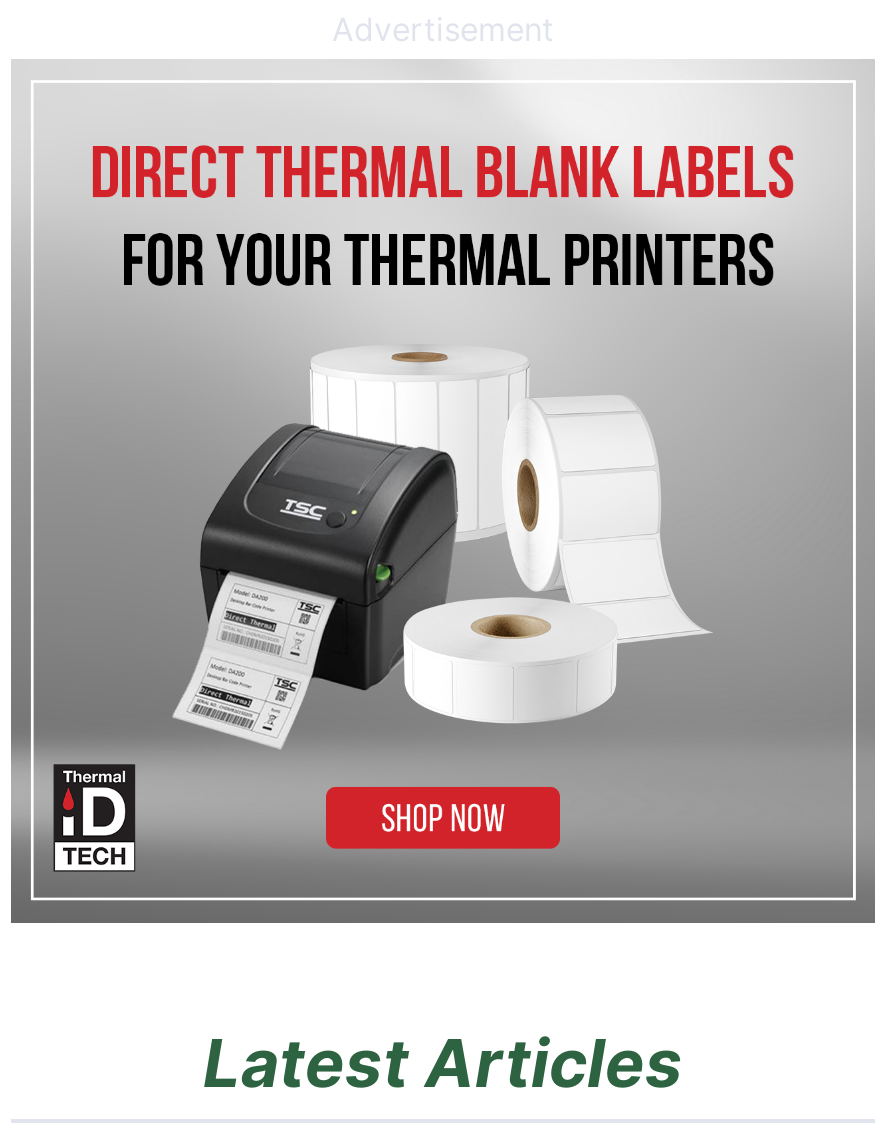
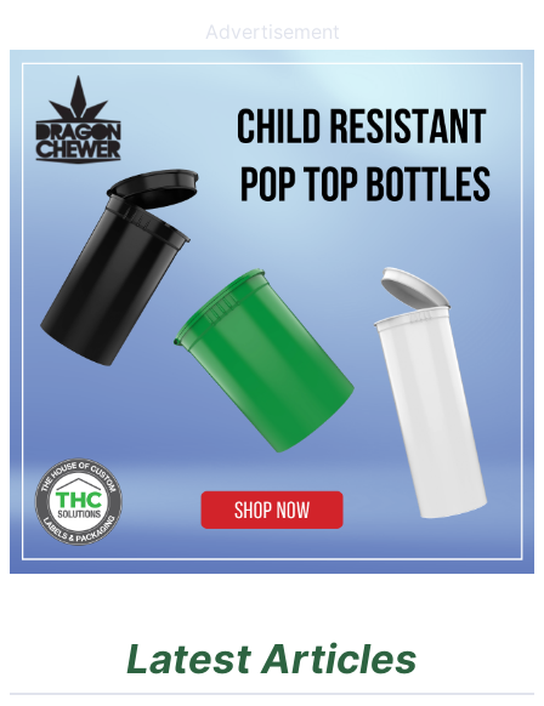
- [image]
+ [image]
